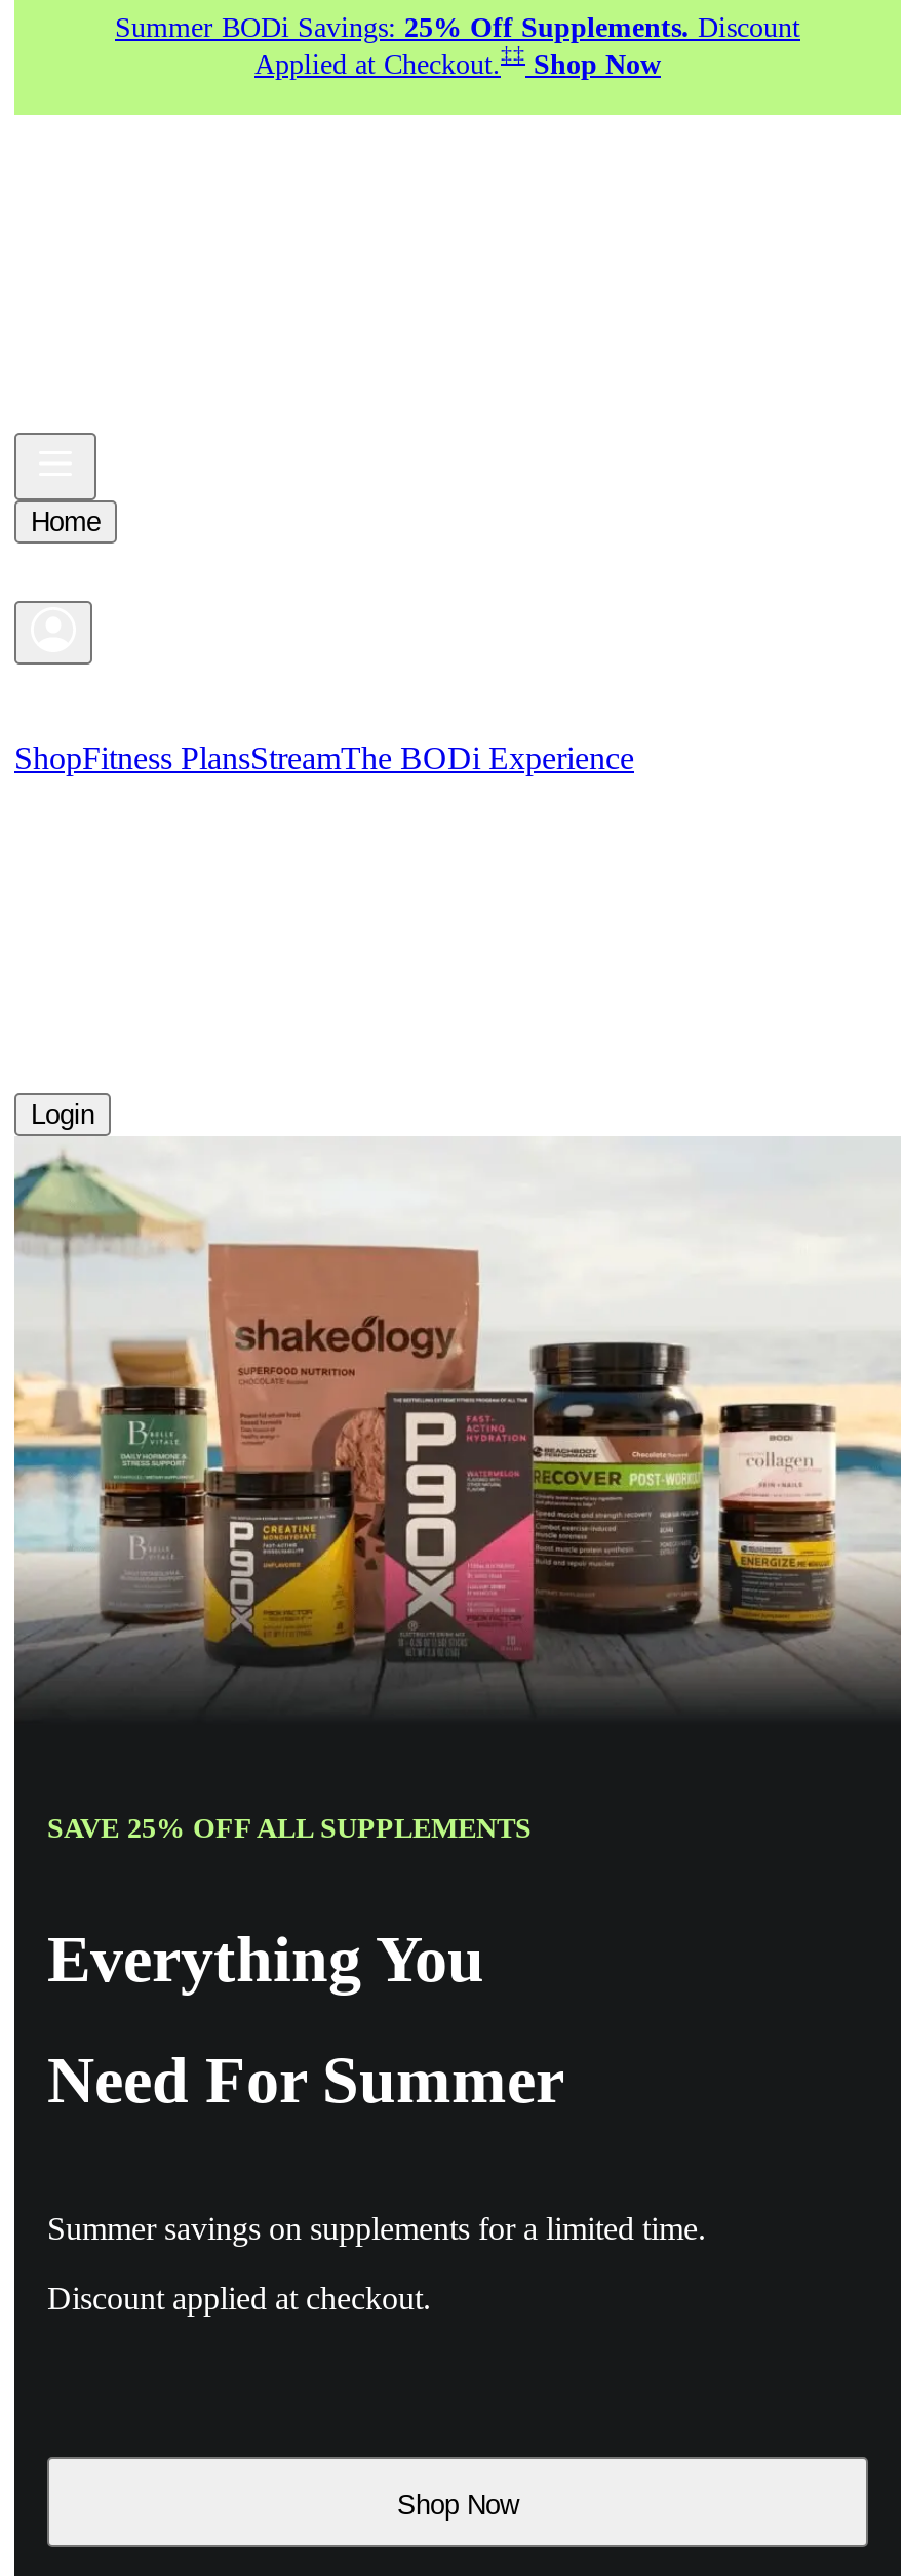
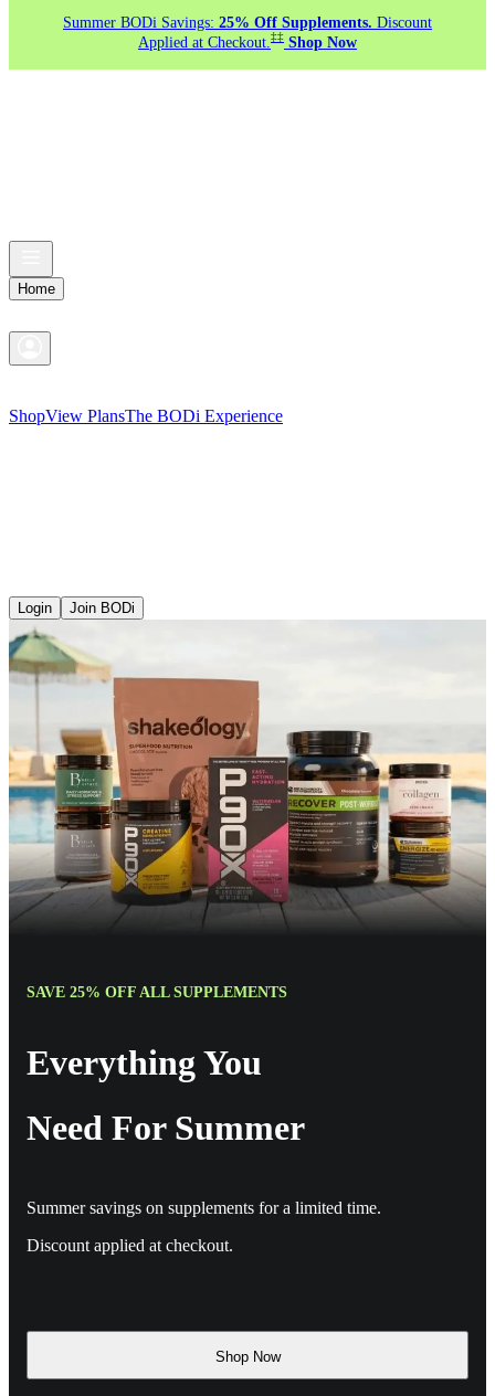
- ShopFitness PlansStreamThe BODi Experience
+ ShopView PlansThe BODi Experience

+ Join BODi
